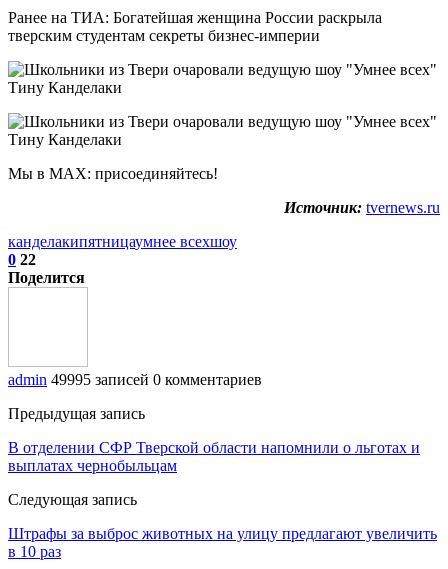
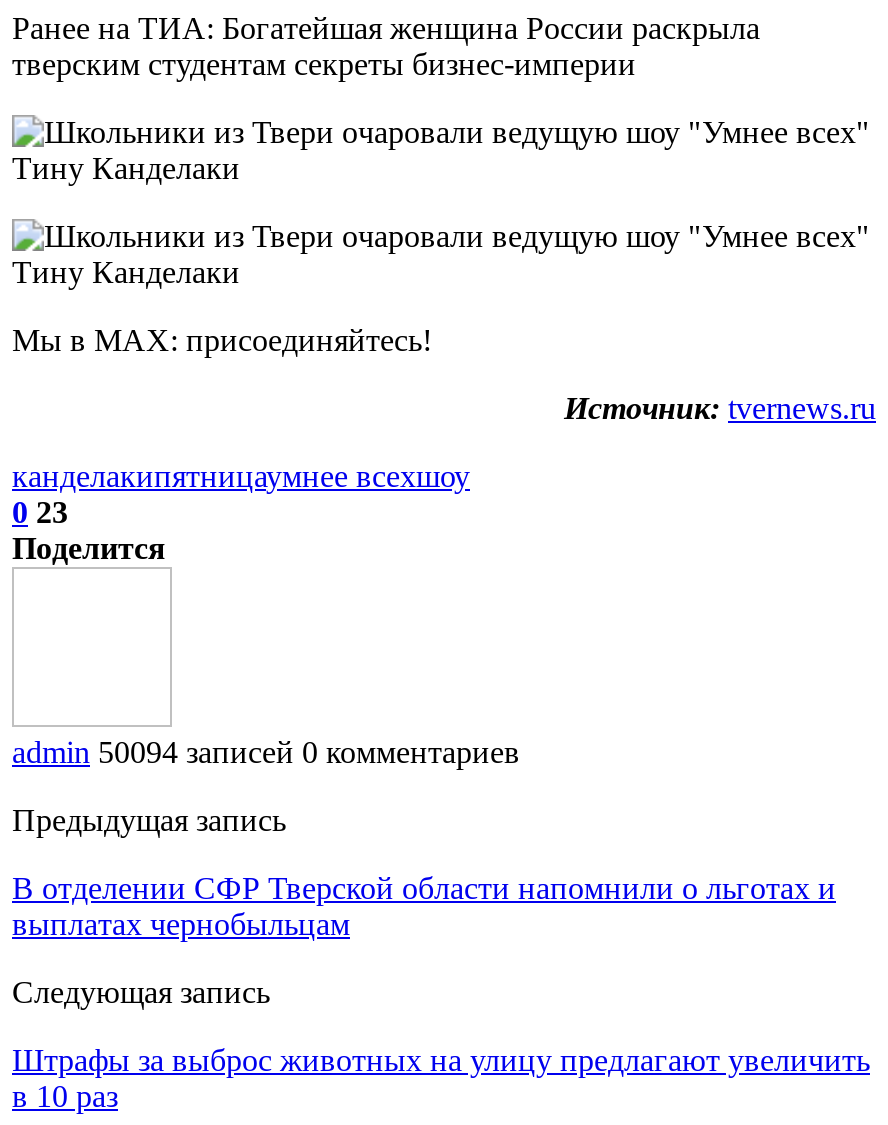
- 0 22
+ 0 23

- admin 49995 записей 0 комментариев
+ admin 50094 записей 0 комментариев
